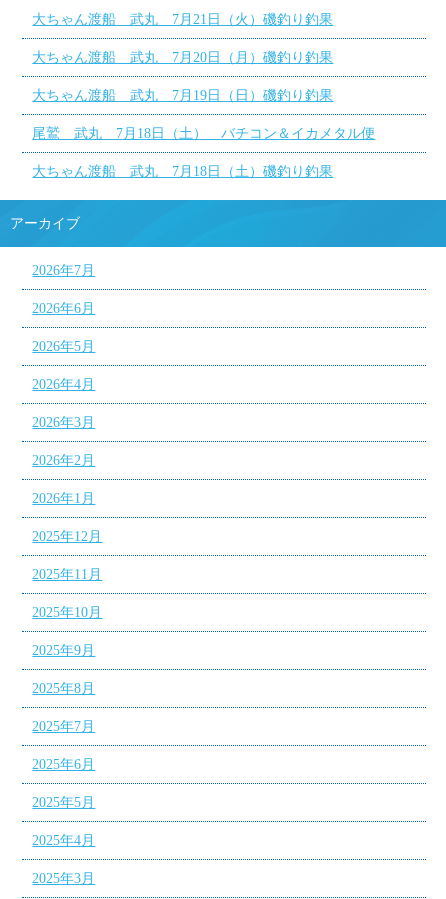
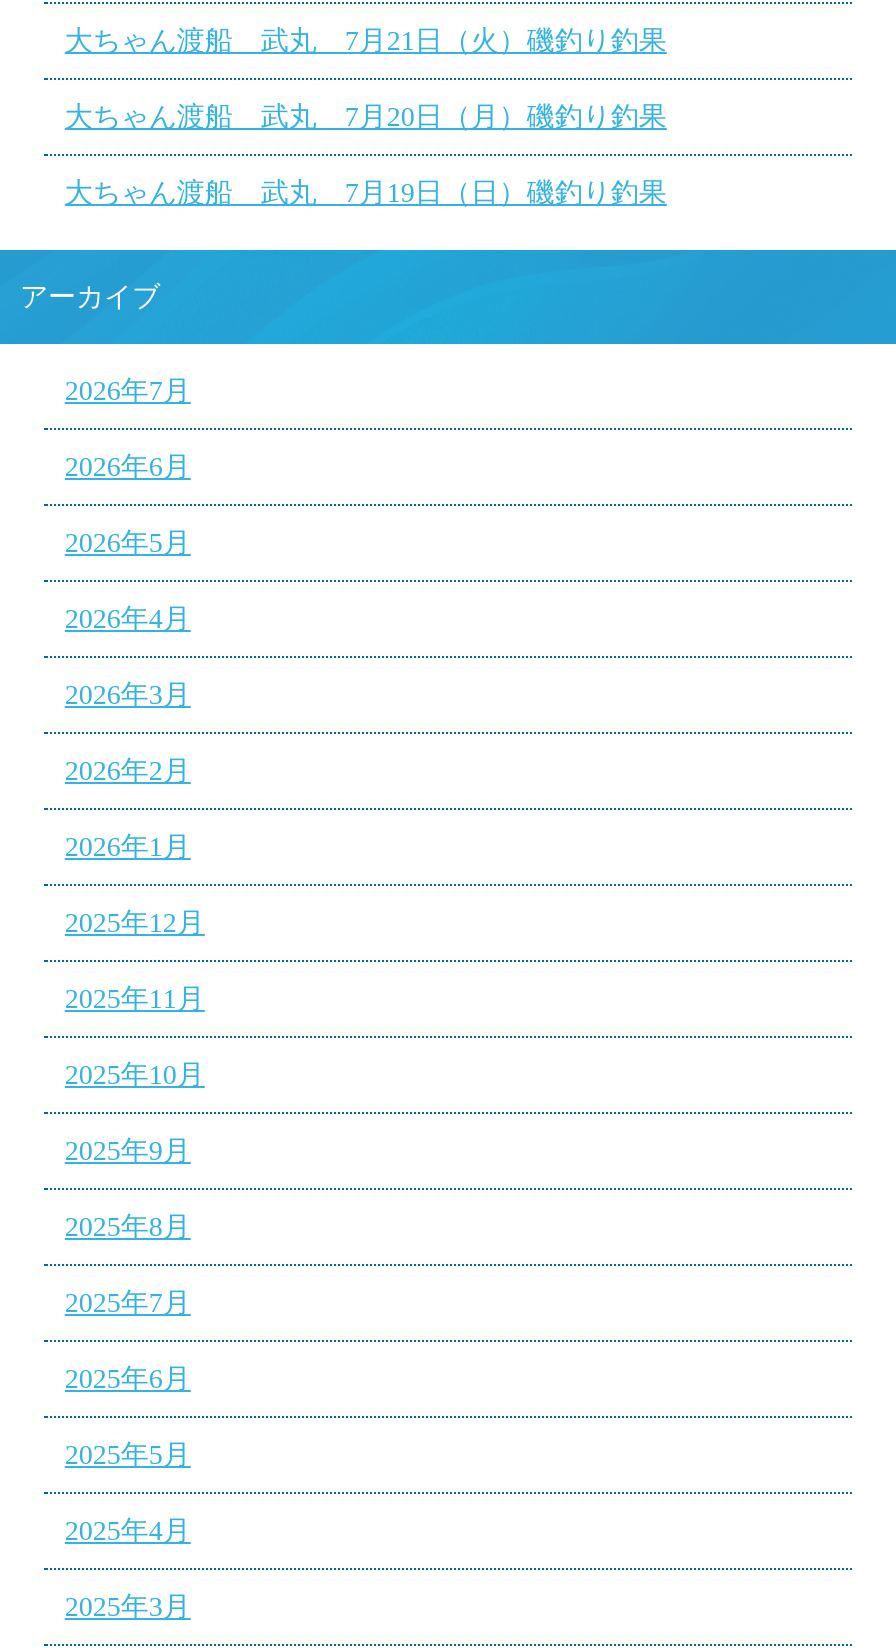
- 尾鷲 武丸 7月18日（土） バチコン＆イカメタル便
- 大ちゃん渡船 武丸 7月18日（土）磯釣り釣果
